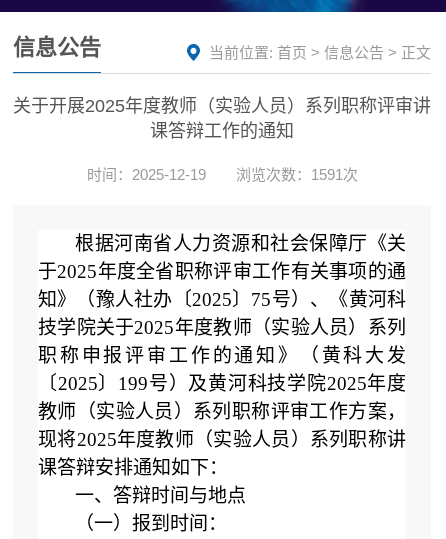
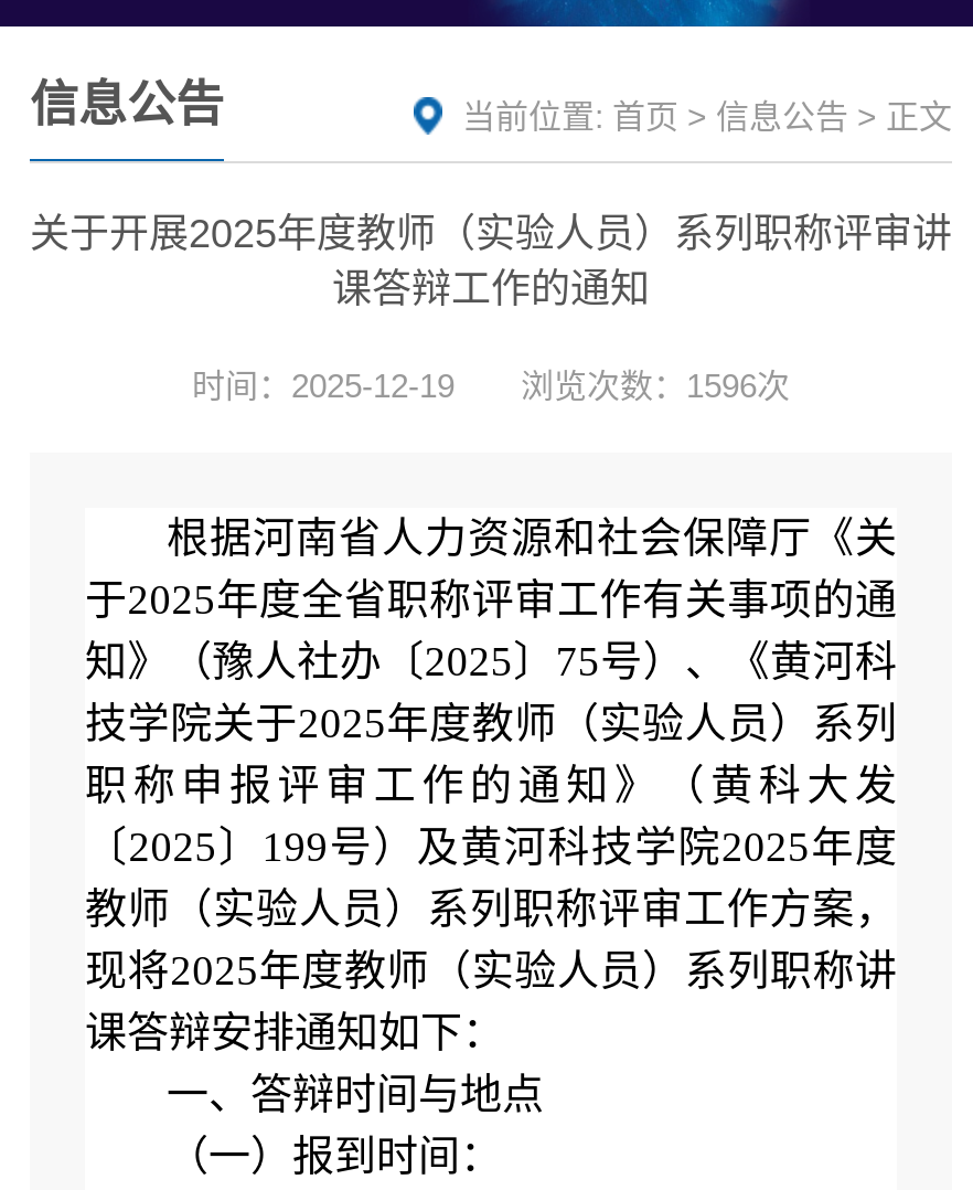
- 时间：2025-12-19 浏览次数：1591次
+ 时间：2025-12-19 浏览次数：1596次
